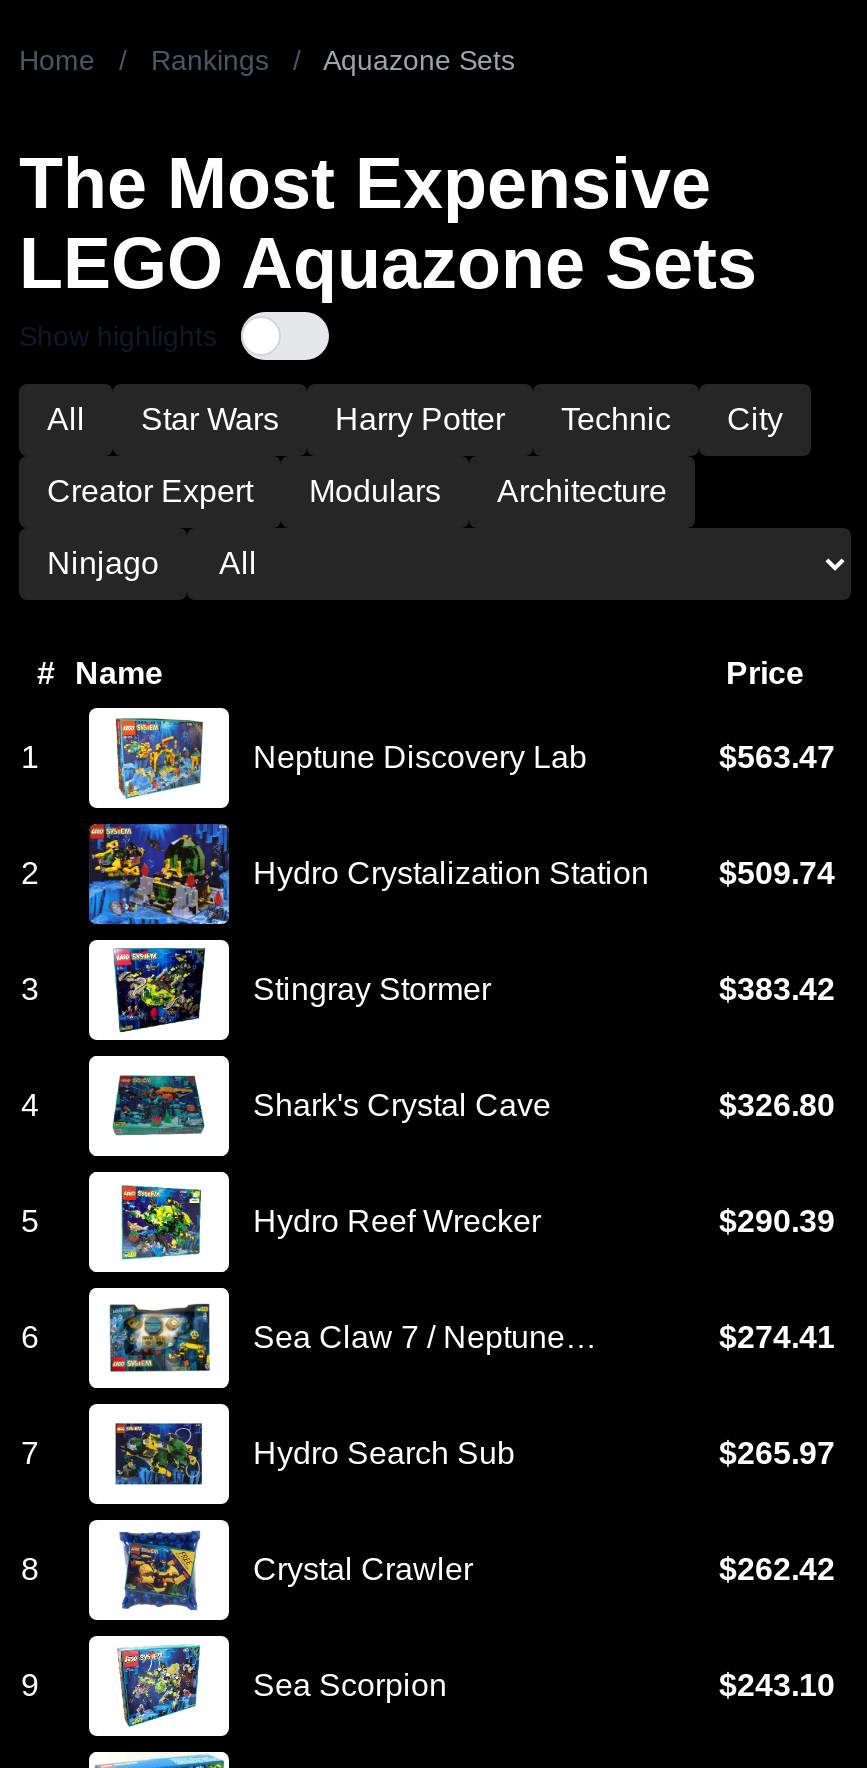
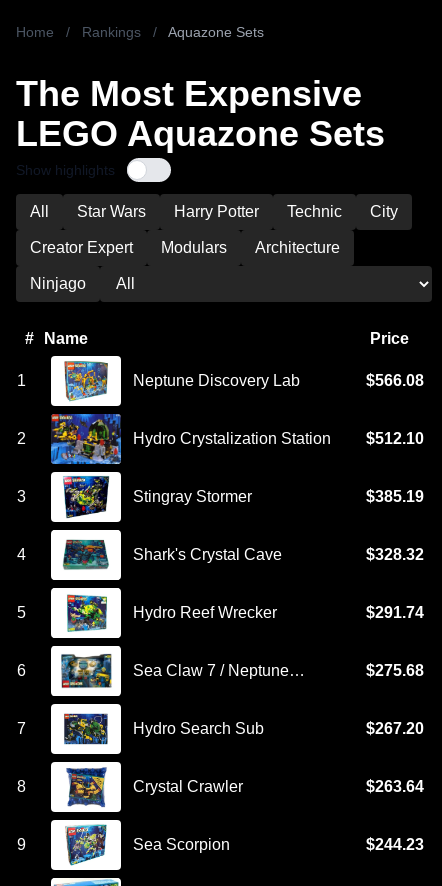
- $563.47
+ $566.08

- $509.74
+ $512.10

- $383.42
+ $385.19

- $326.80
+ $328.32

- $290.39
+ $291.74

- $274.41
+ $275.68

- $265.97
+ $267.20

- $262.42
+ $263.64

- $243.10
+ $244.23
